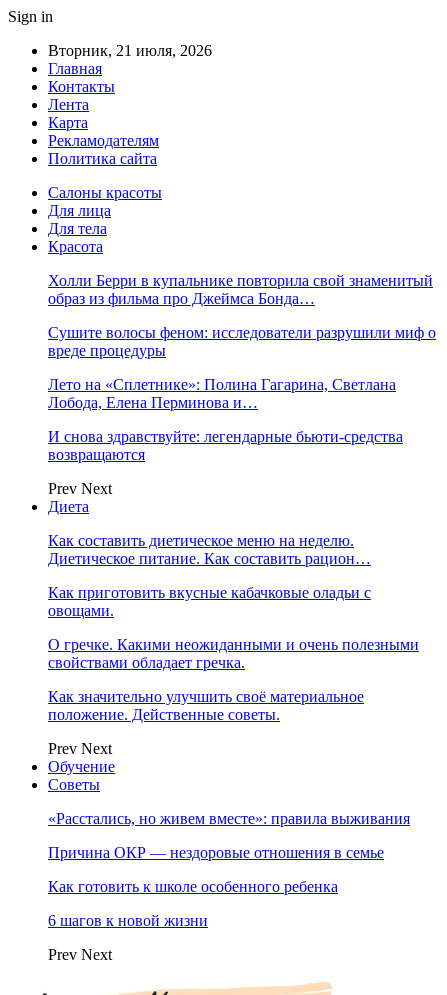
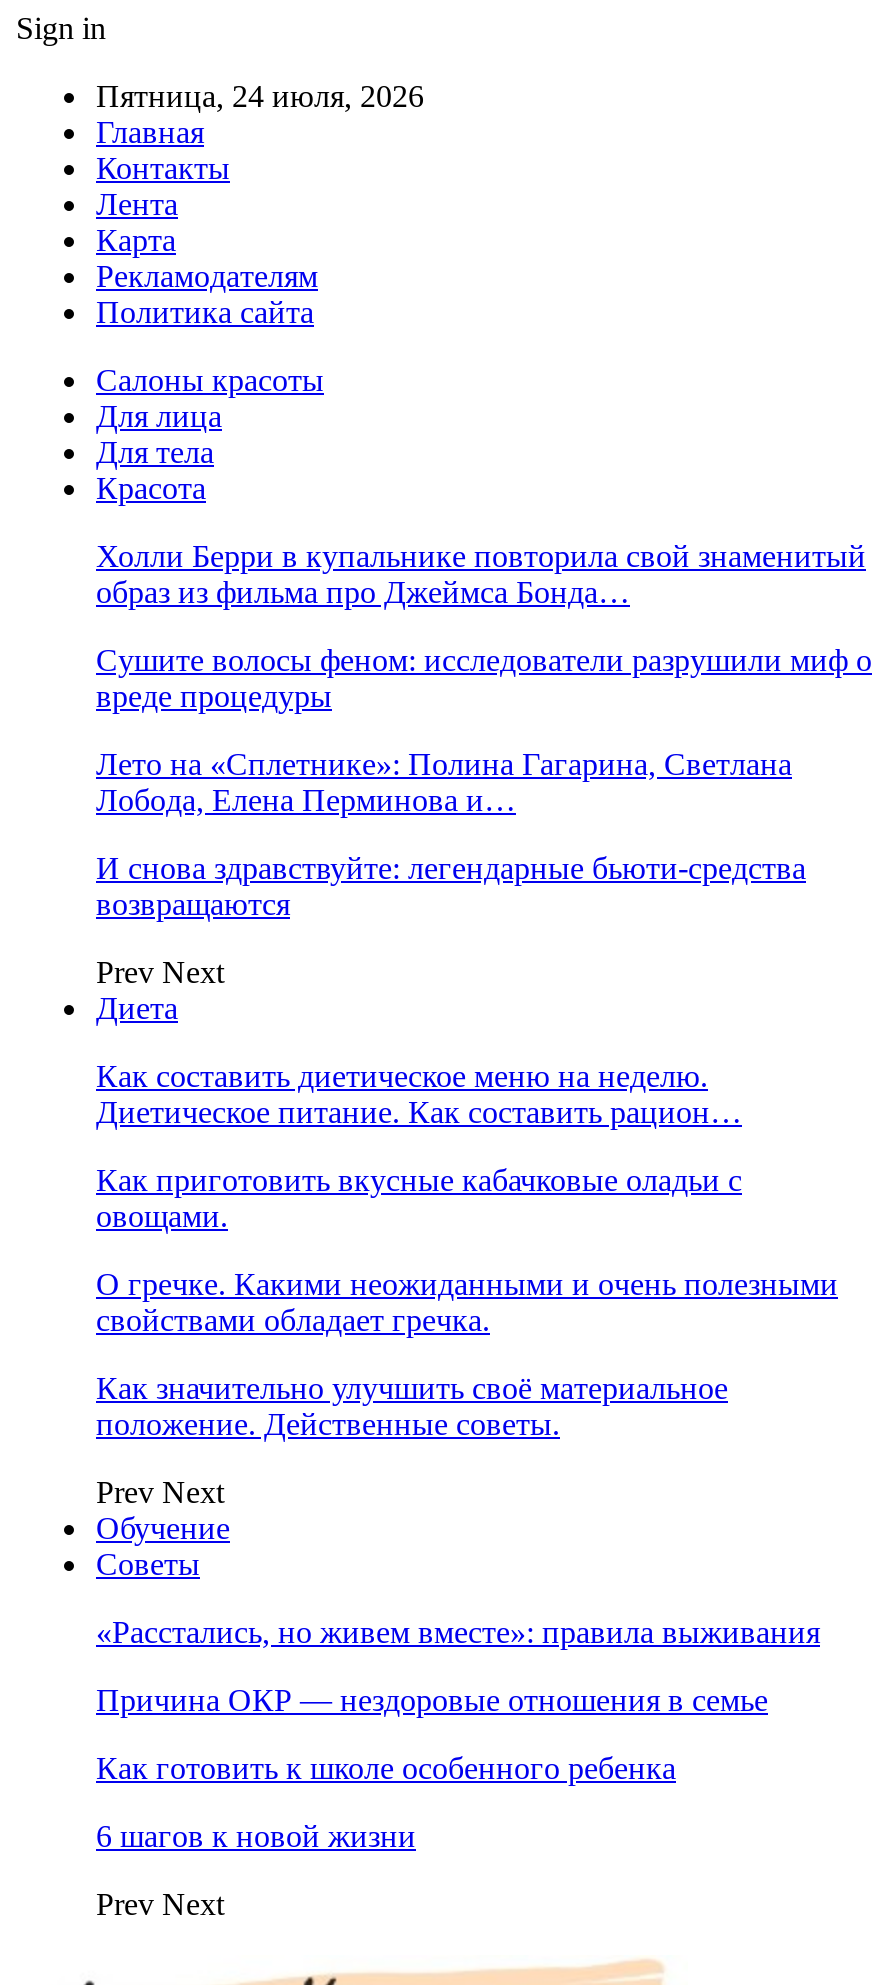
- Вторник, 21 июля, 2026
+ Пятница, 24 июля, 2026
